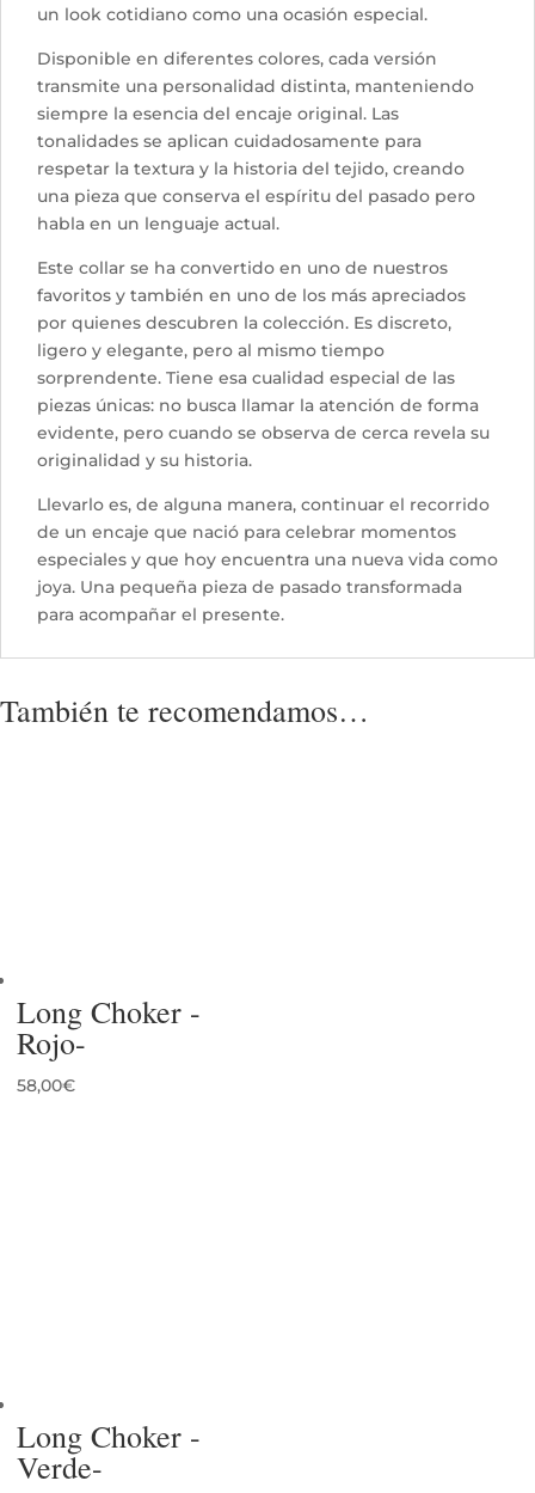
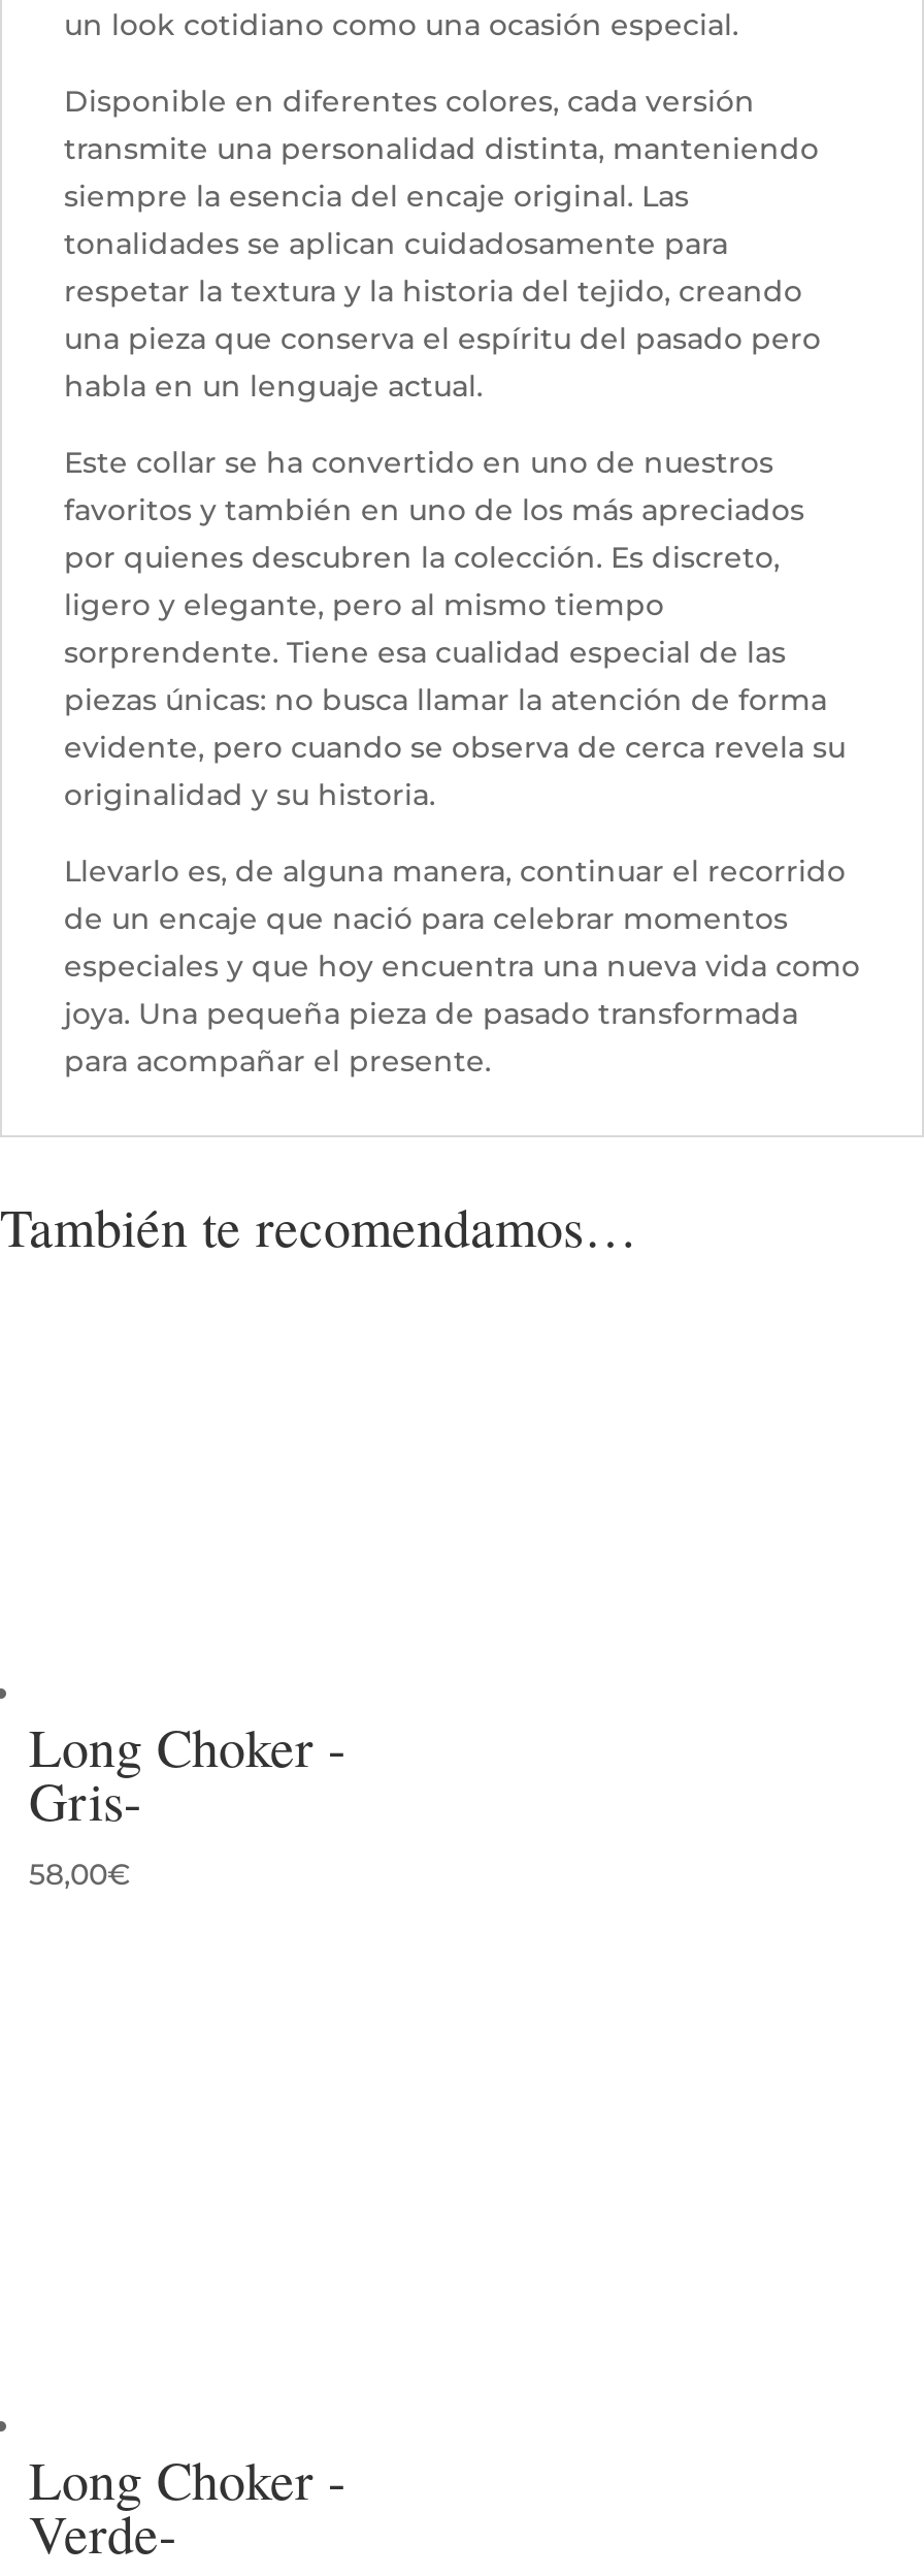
- Rojo-
+ Gris-
